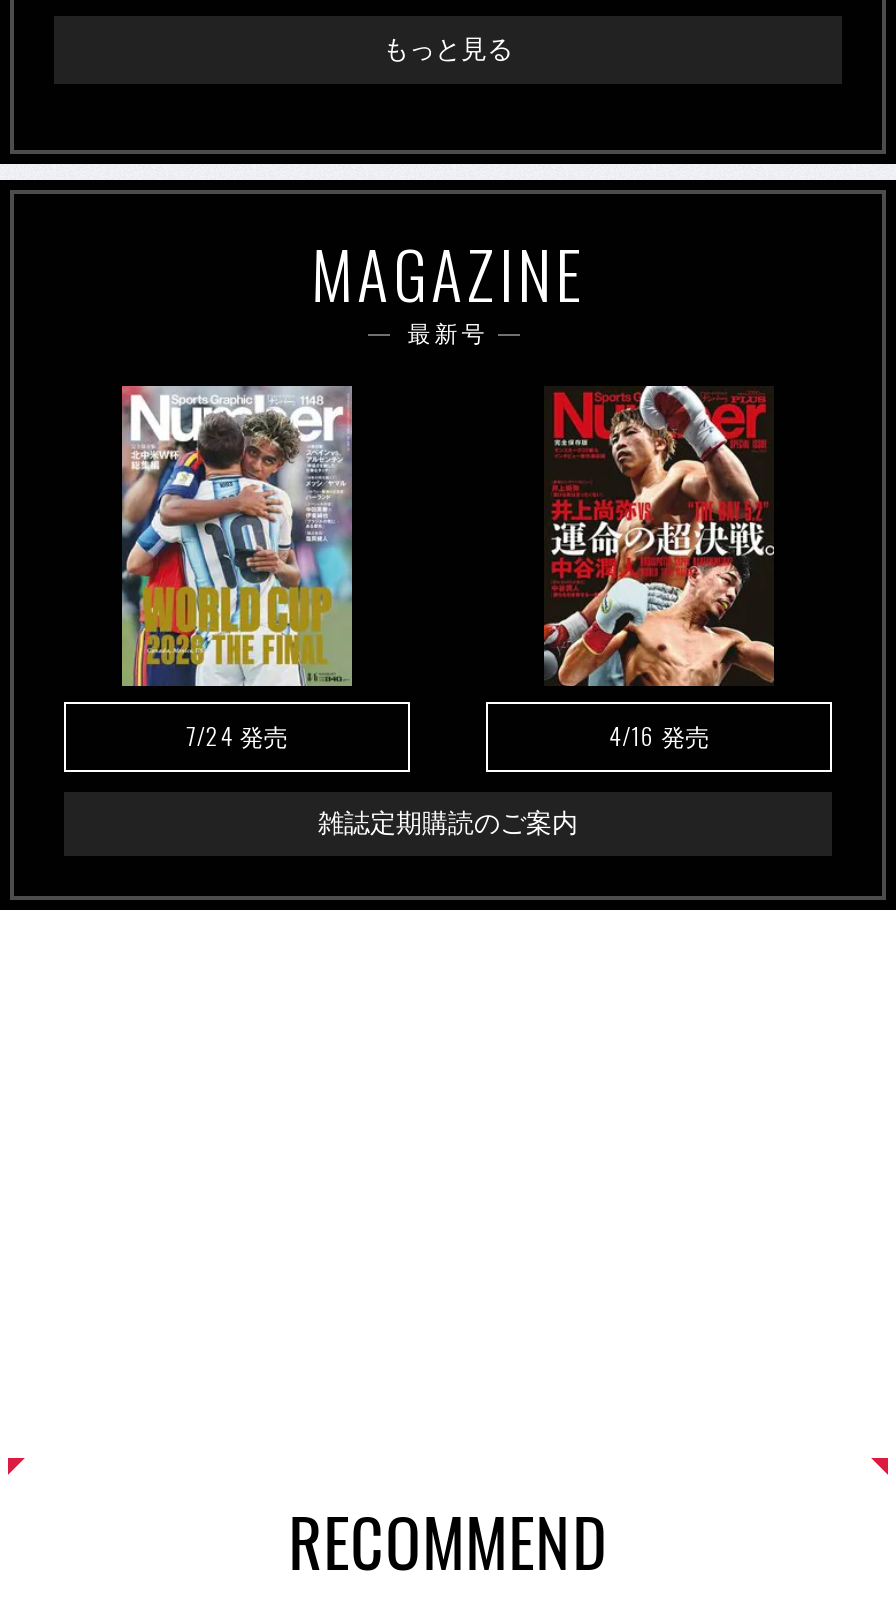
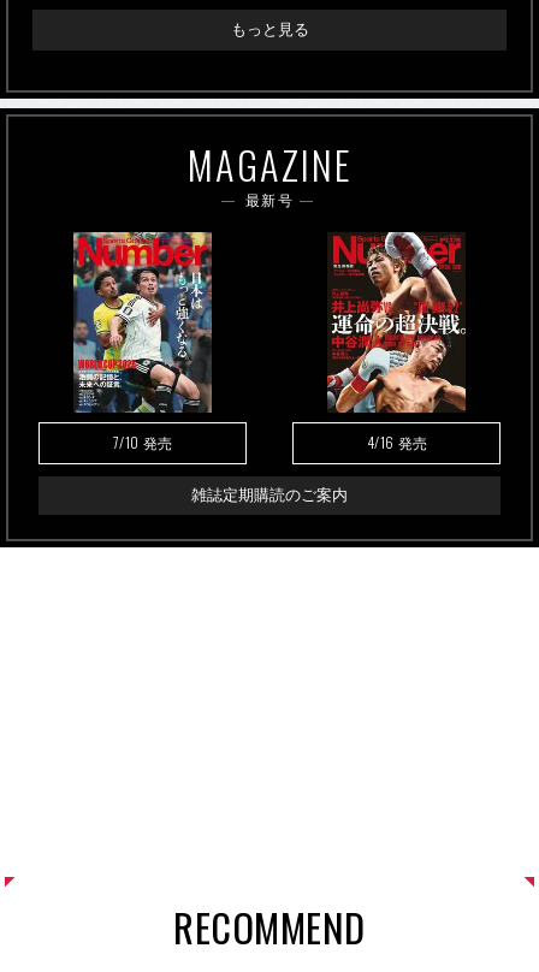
- [image]
- 7/24発売
+ [image]
+ 7/10発売
